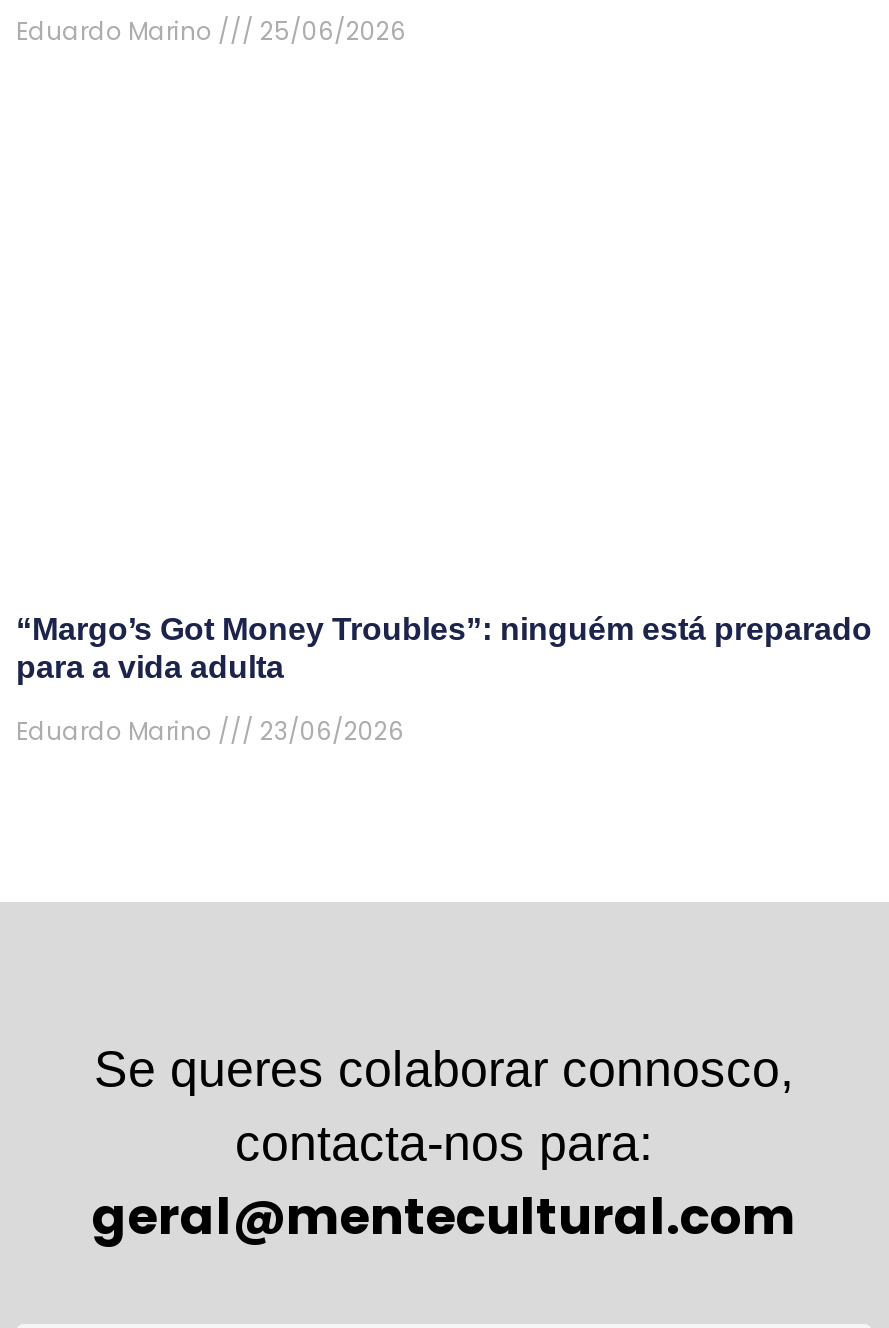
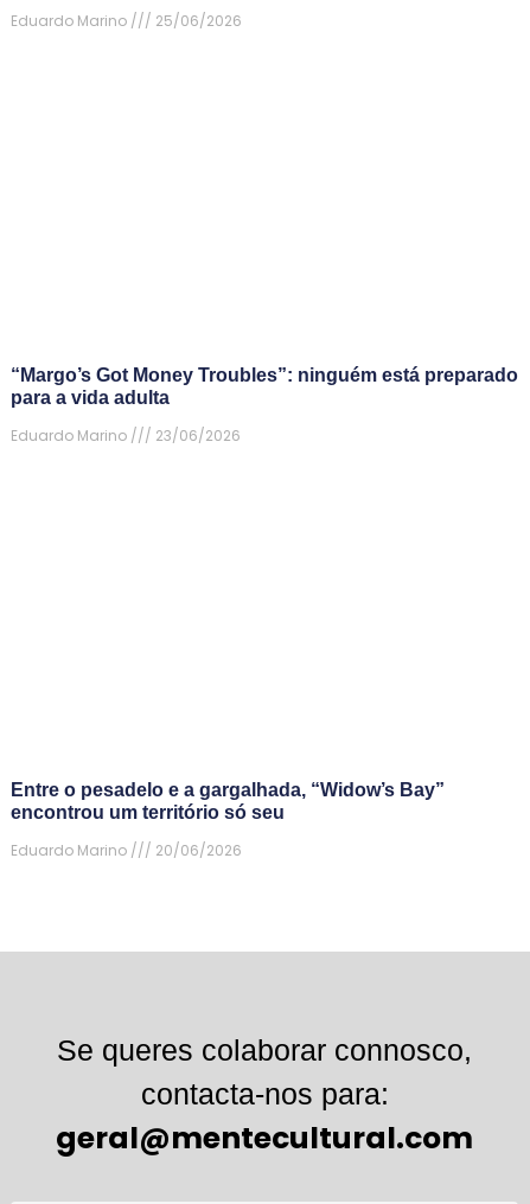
+ Entre o pesadelo e a gargalhada, “Widow’s Bay”
+ encontrou um território só seu
+ Eduardo Marino
+ 20/06/2026
